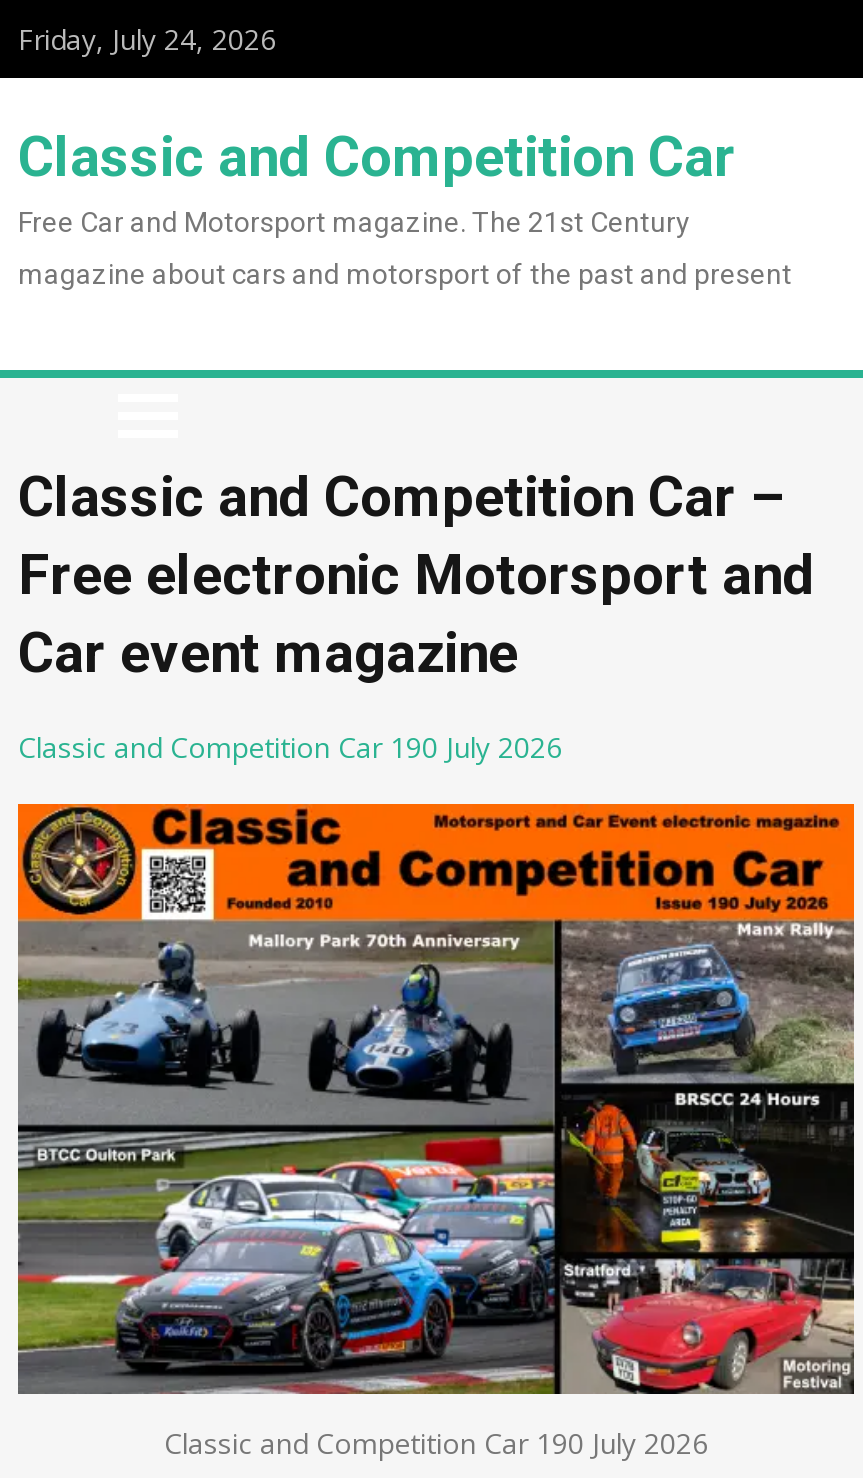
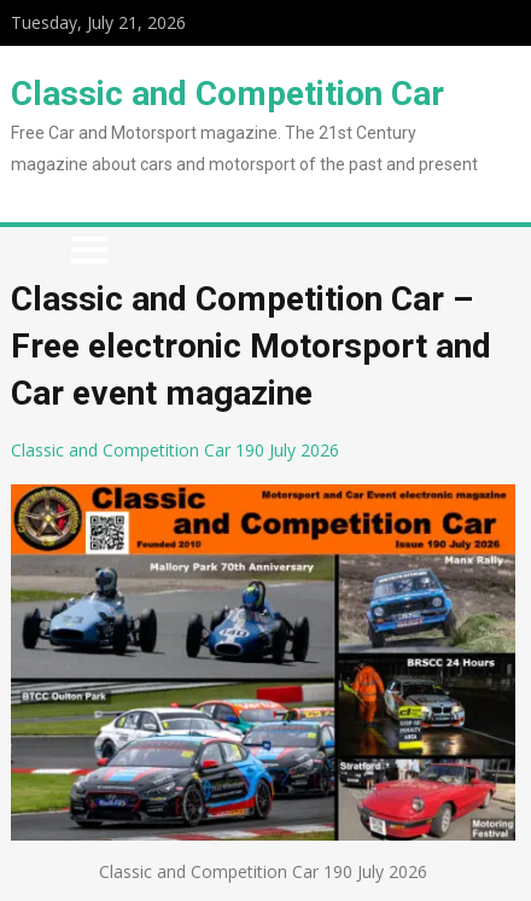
- Friday, July 24, 2026
+ Tuesday, July 21, 2026
